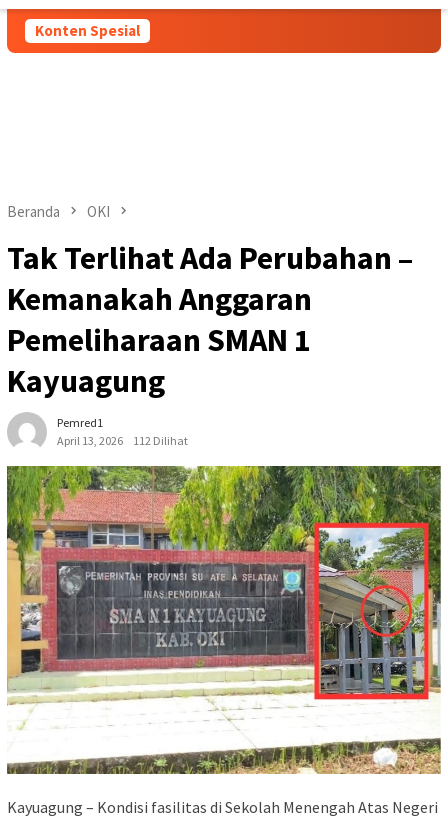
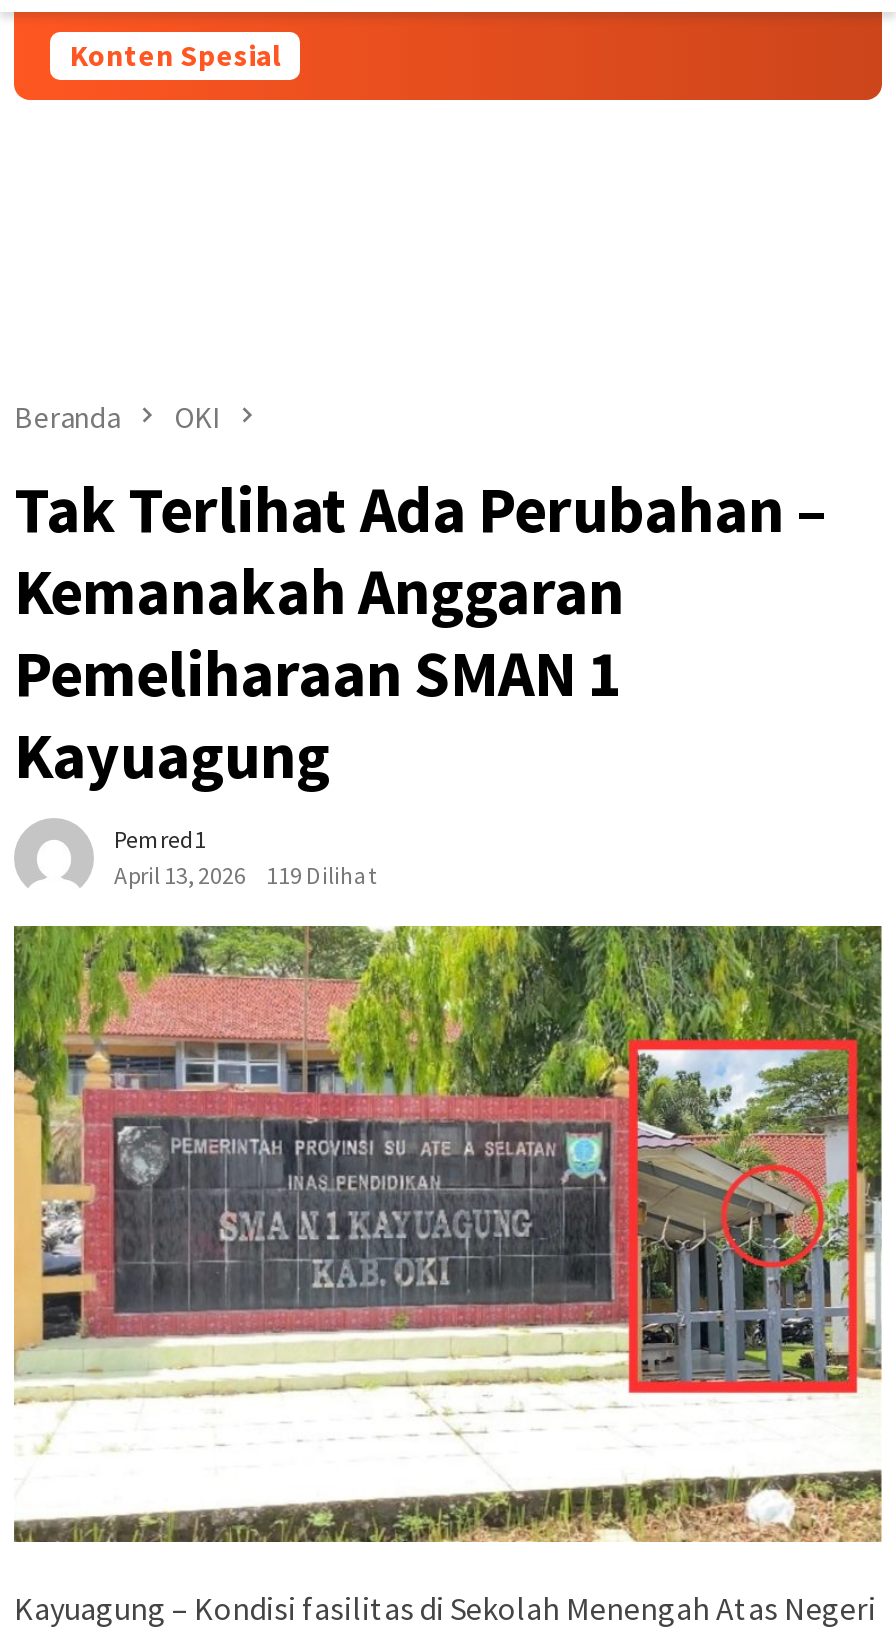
- April 13, 2026 112 Dilihat
+ April 13, 2026 119 Dilihat
